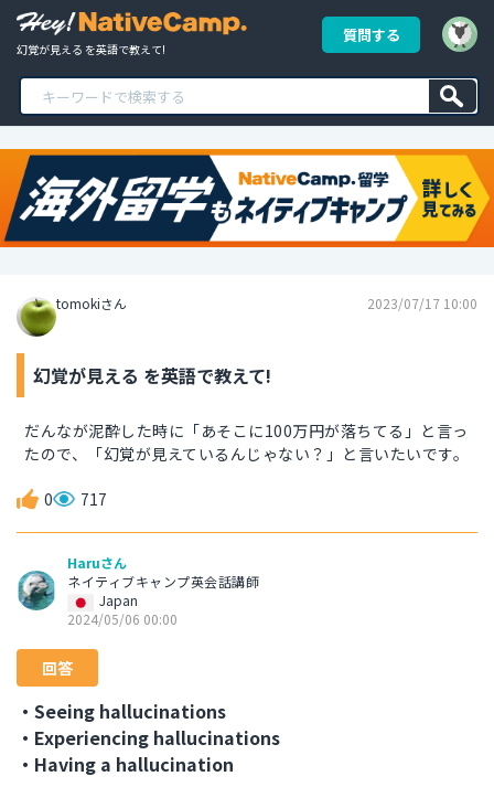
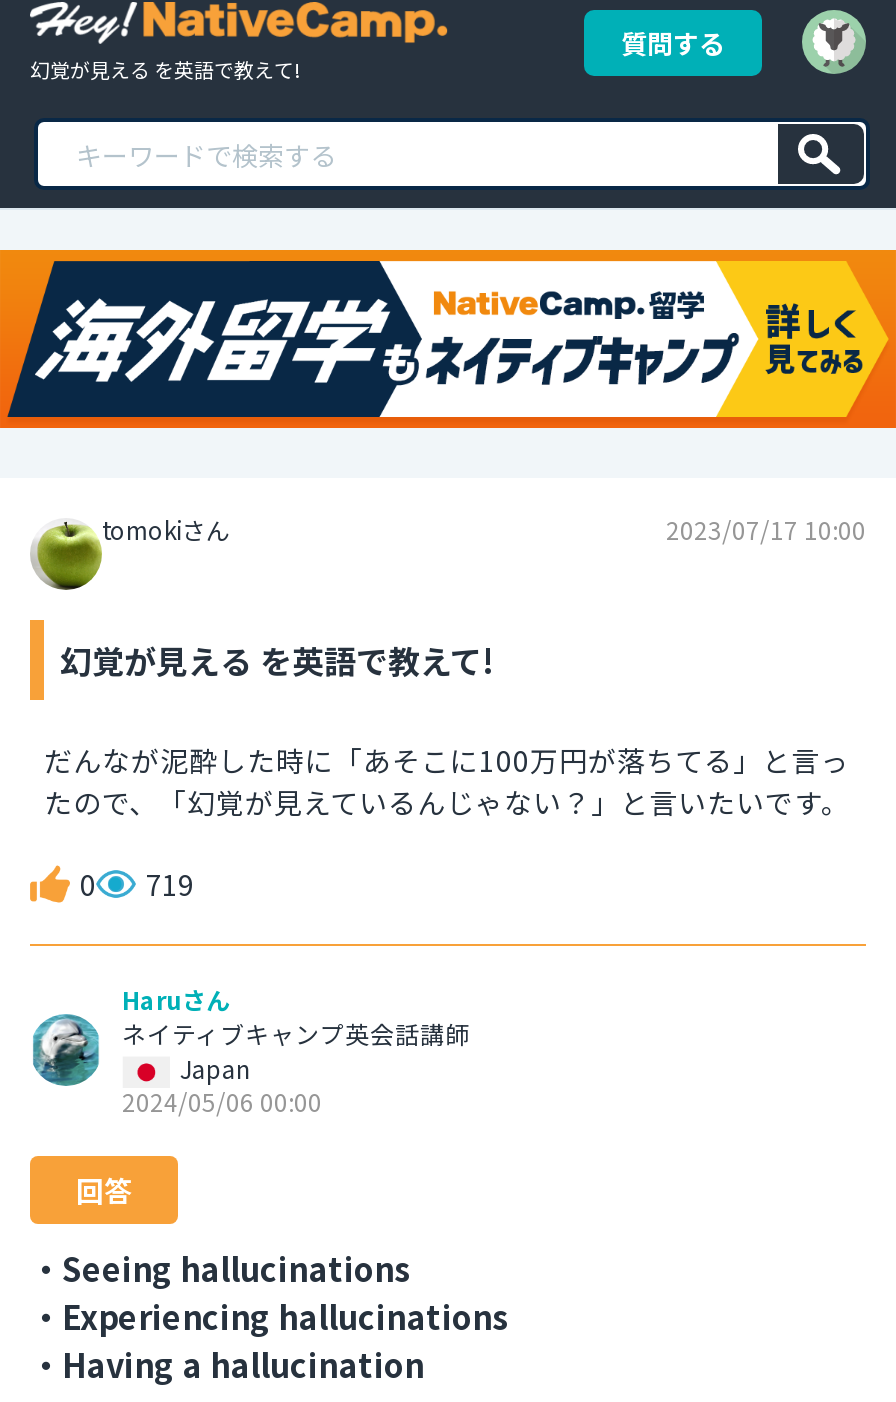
- 0 717
+ 0 719
